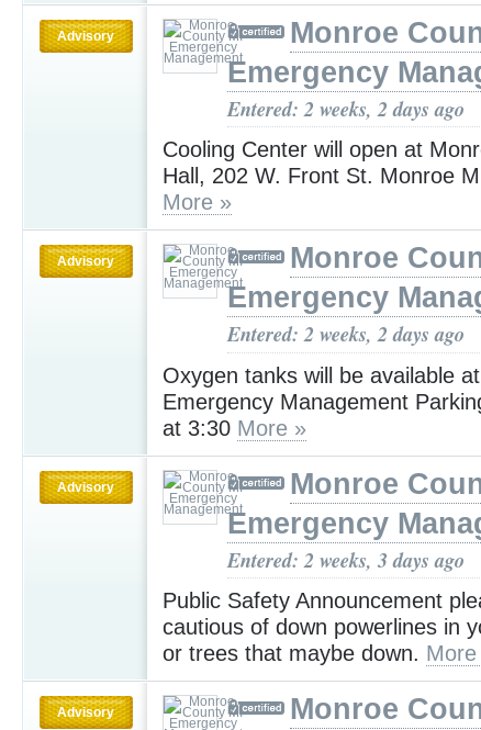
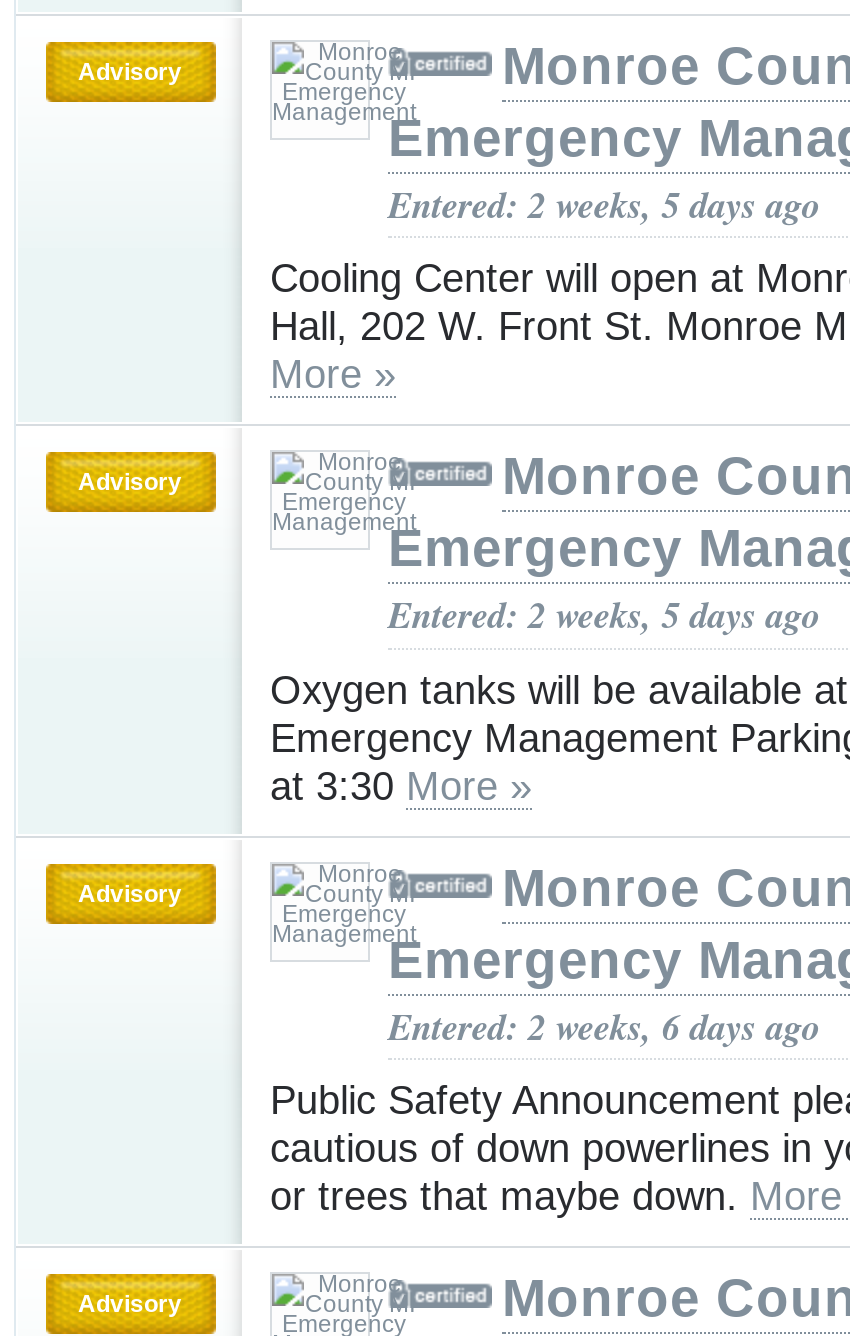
- Entered: 2 weeks, 2 days ago
+ Entered: 2 weeks, 5 days ago

- Entered: 2 weeks, 2 days ago
+ Entered: 2 weeks, 5 days ago

- Entered: 2 weeks, 3 days ago
+ Entered: 2 weeks, 6 days ago
